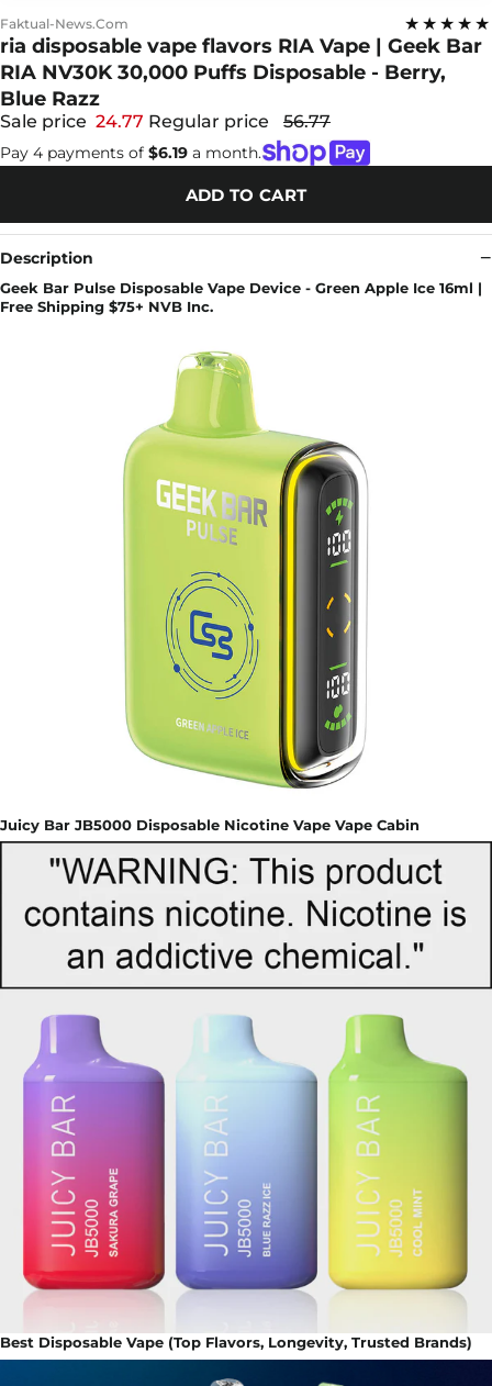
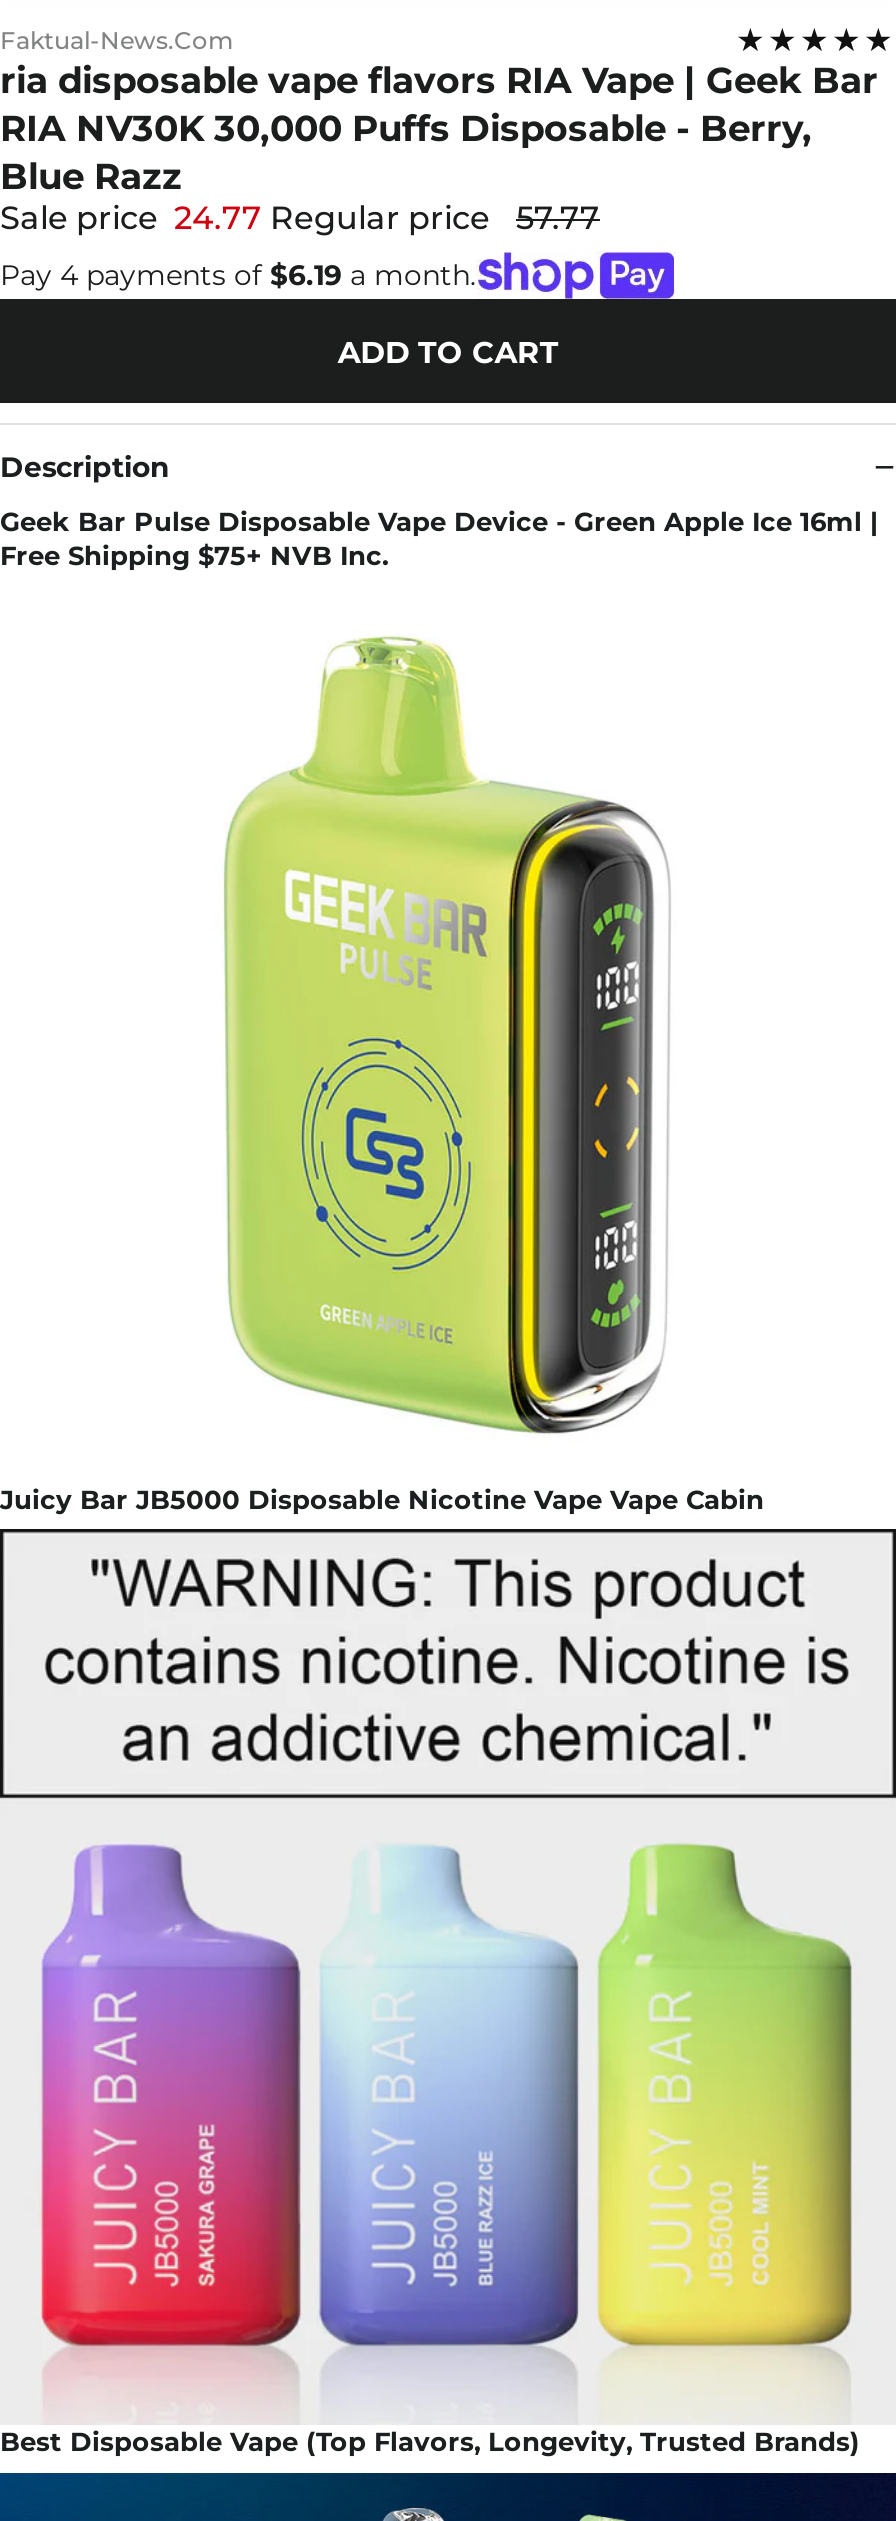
- Sale price 24.77 Regular price 56.77
+ Sale price 24.77 Regular price 57.77
